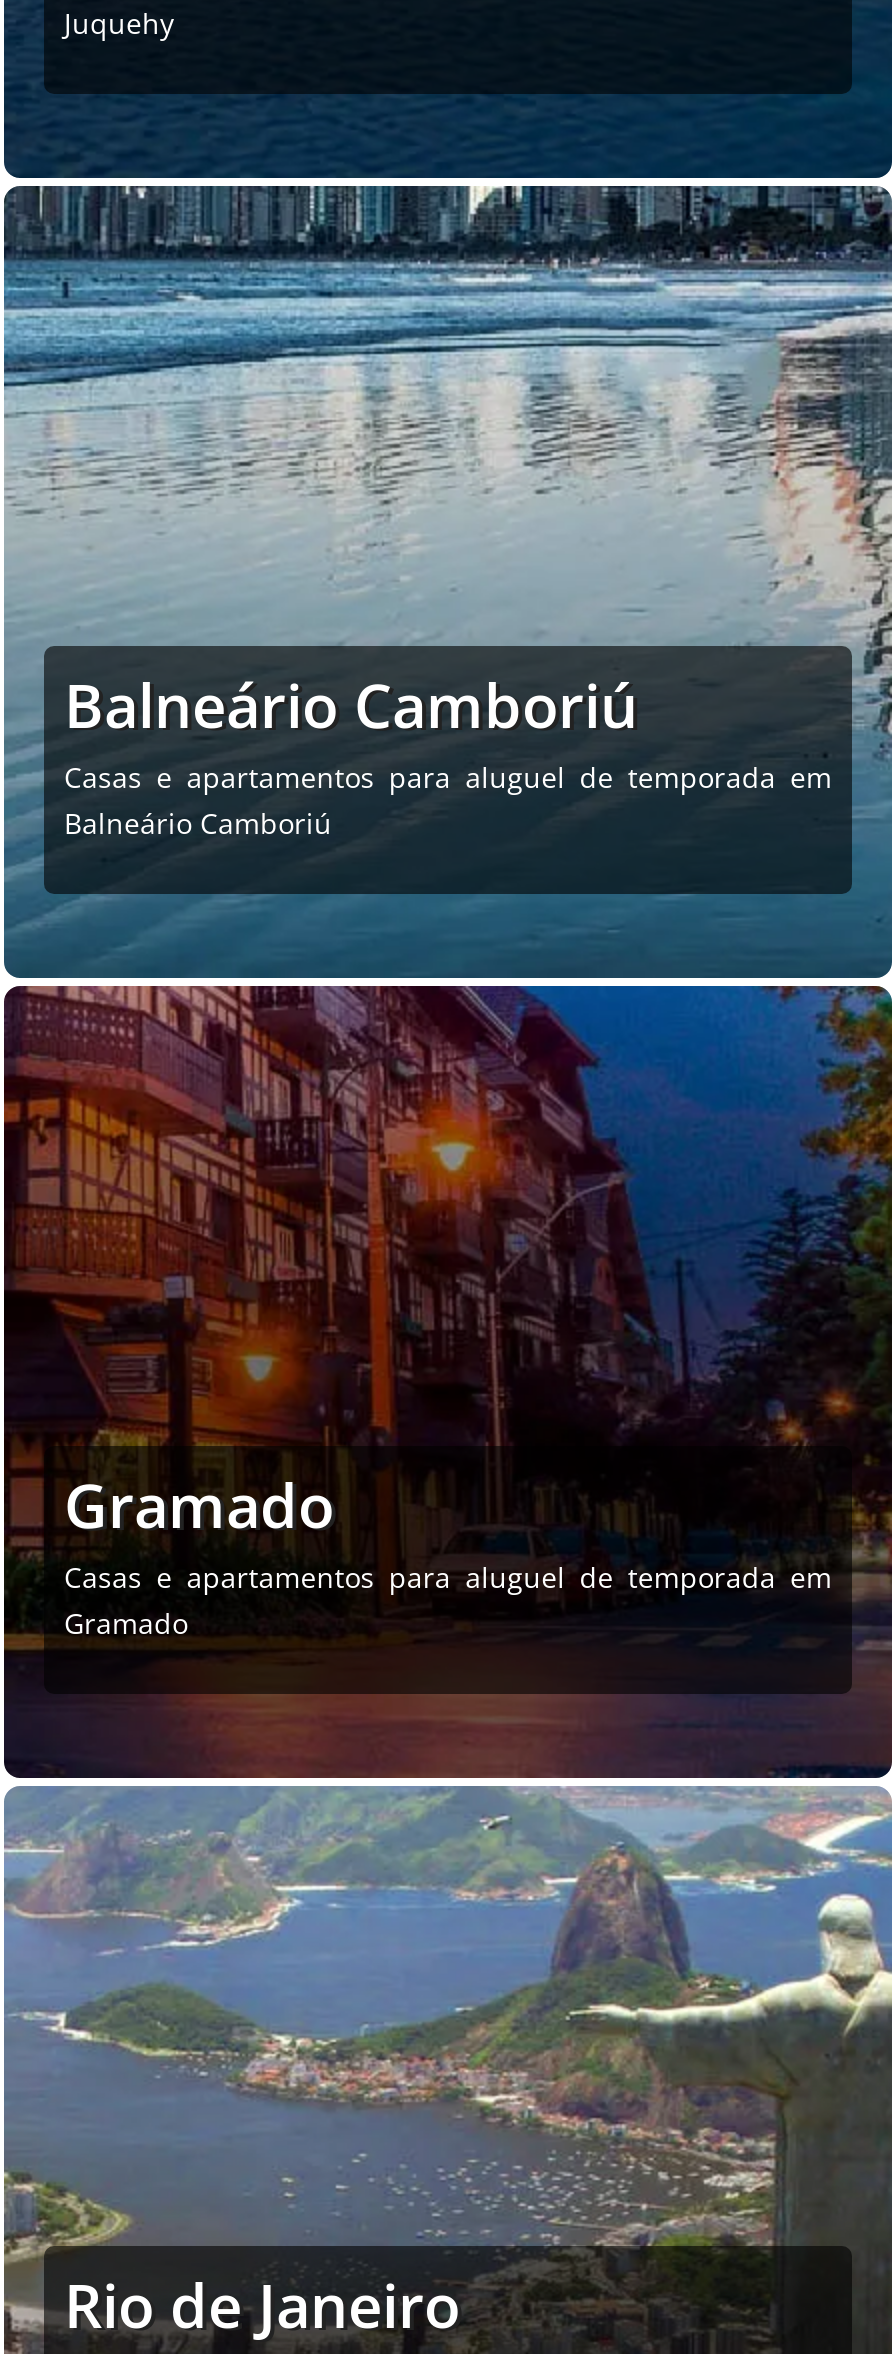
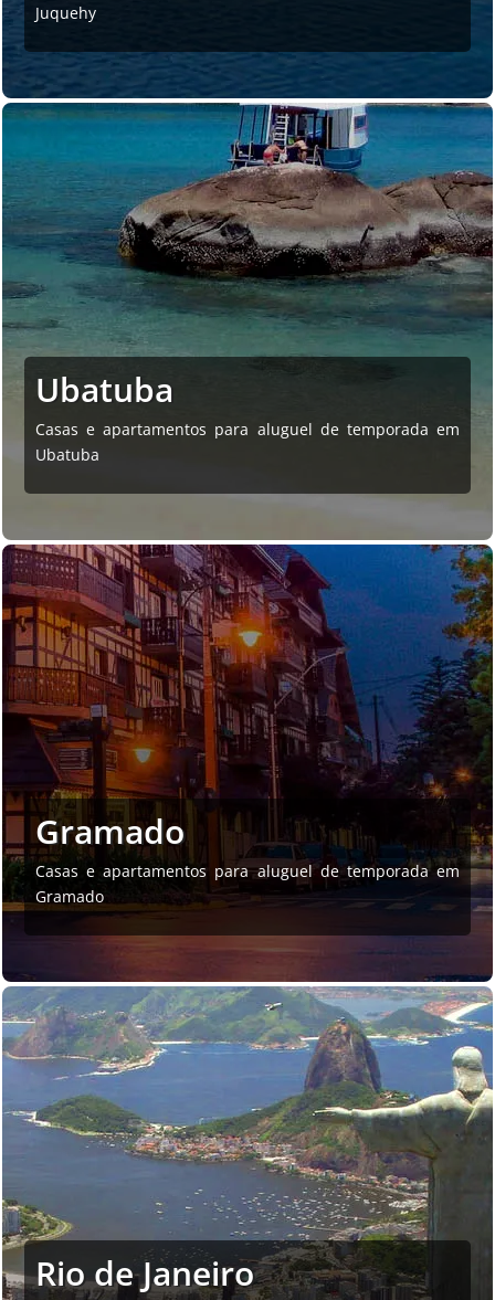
- [image]
- Balneário Camboriú
+ [image]
+ Ubatuba

- Balneário Camboriú
+ Ubatuba
